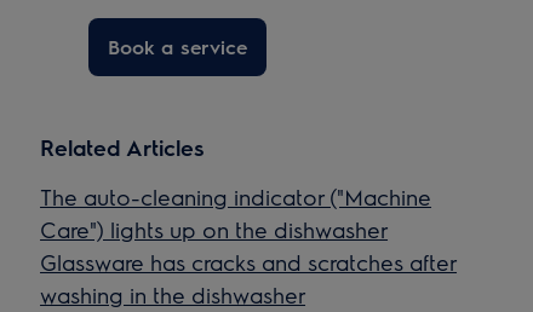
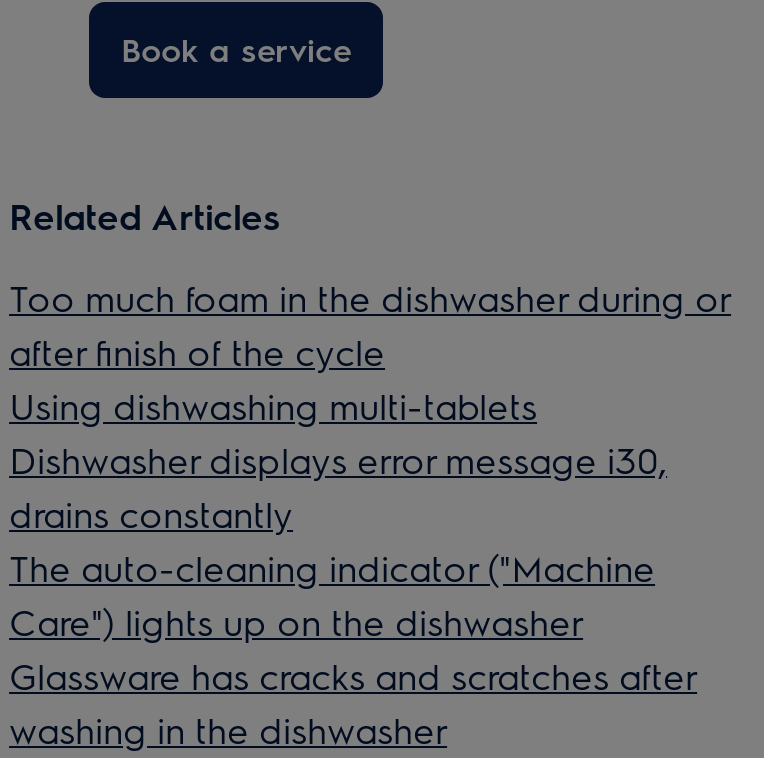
+ Too much foam in the dishwasher during or
+ after finish of the cycle
+ Using dishwashing multi-tablets
+ Dishwasher displays error message i30,
+ drains constantly
